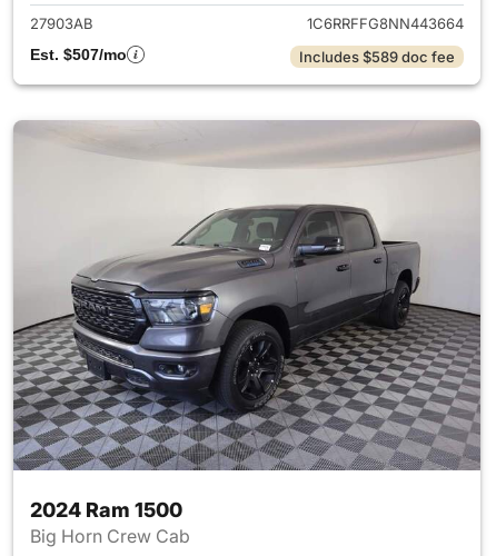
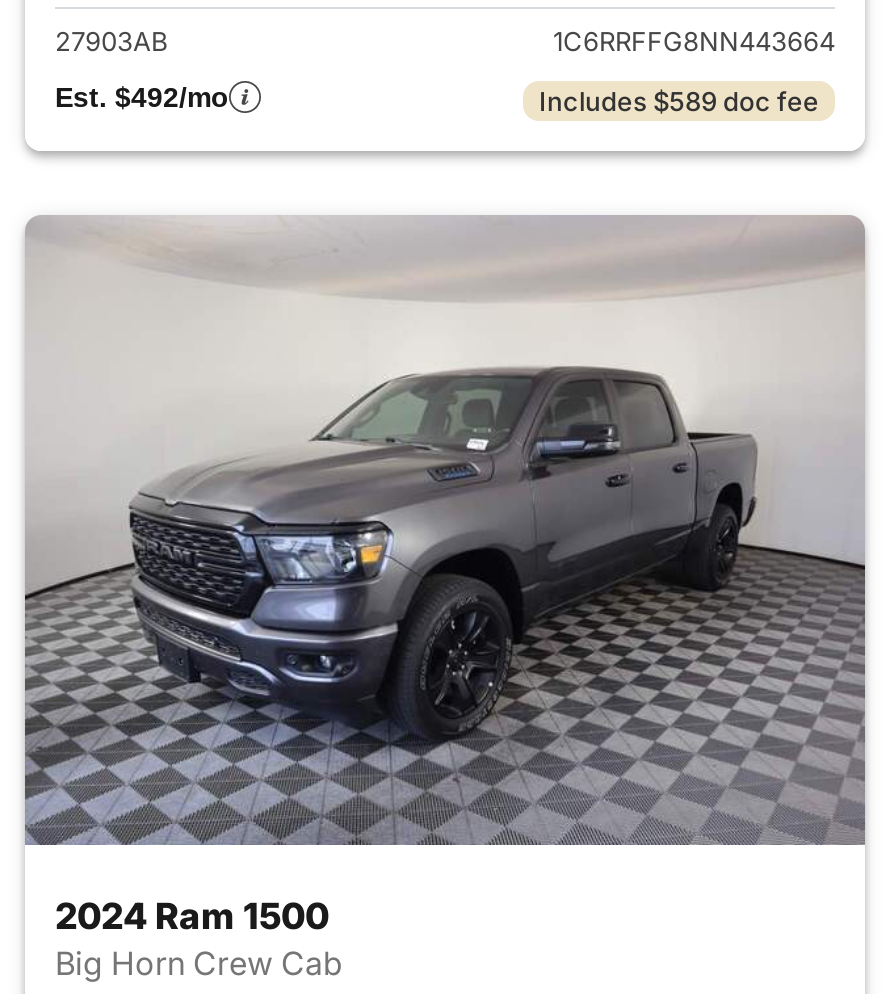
- Est. $507/mo
+ Est. $492/mo
